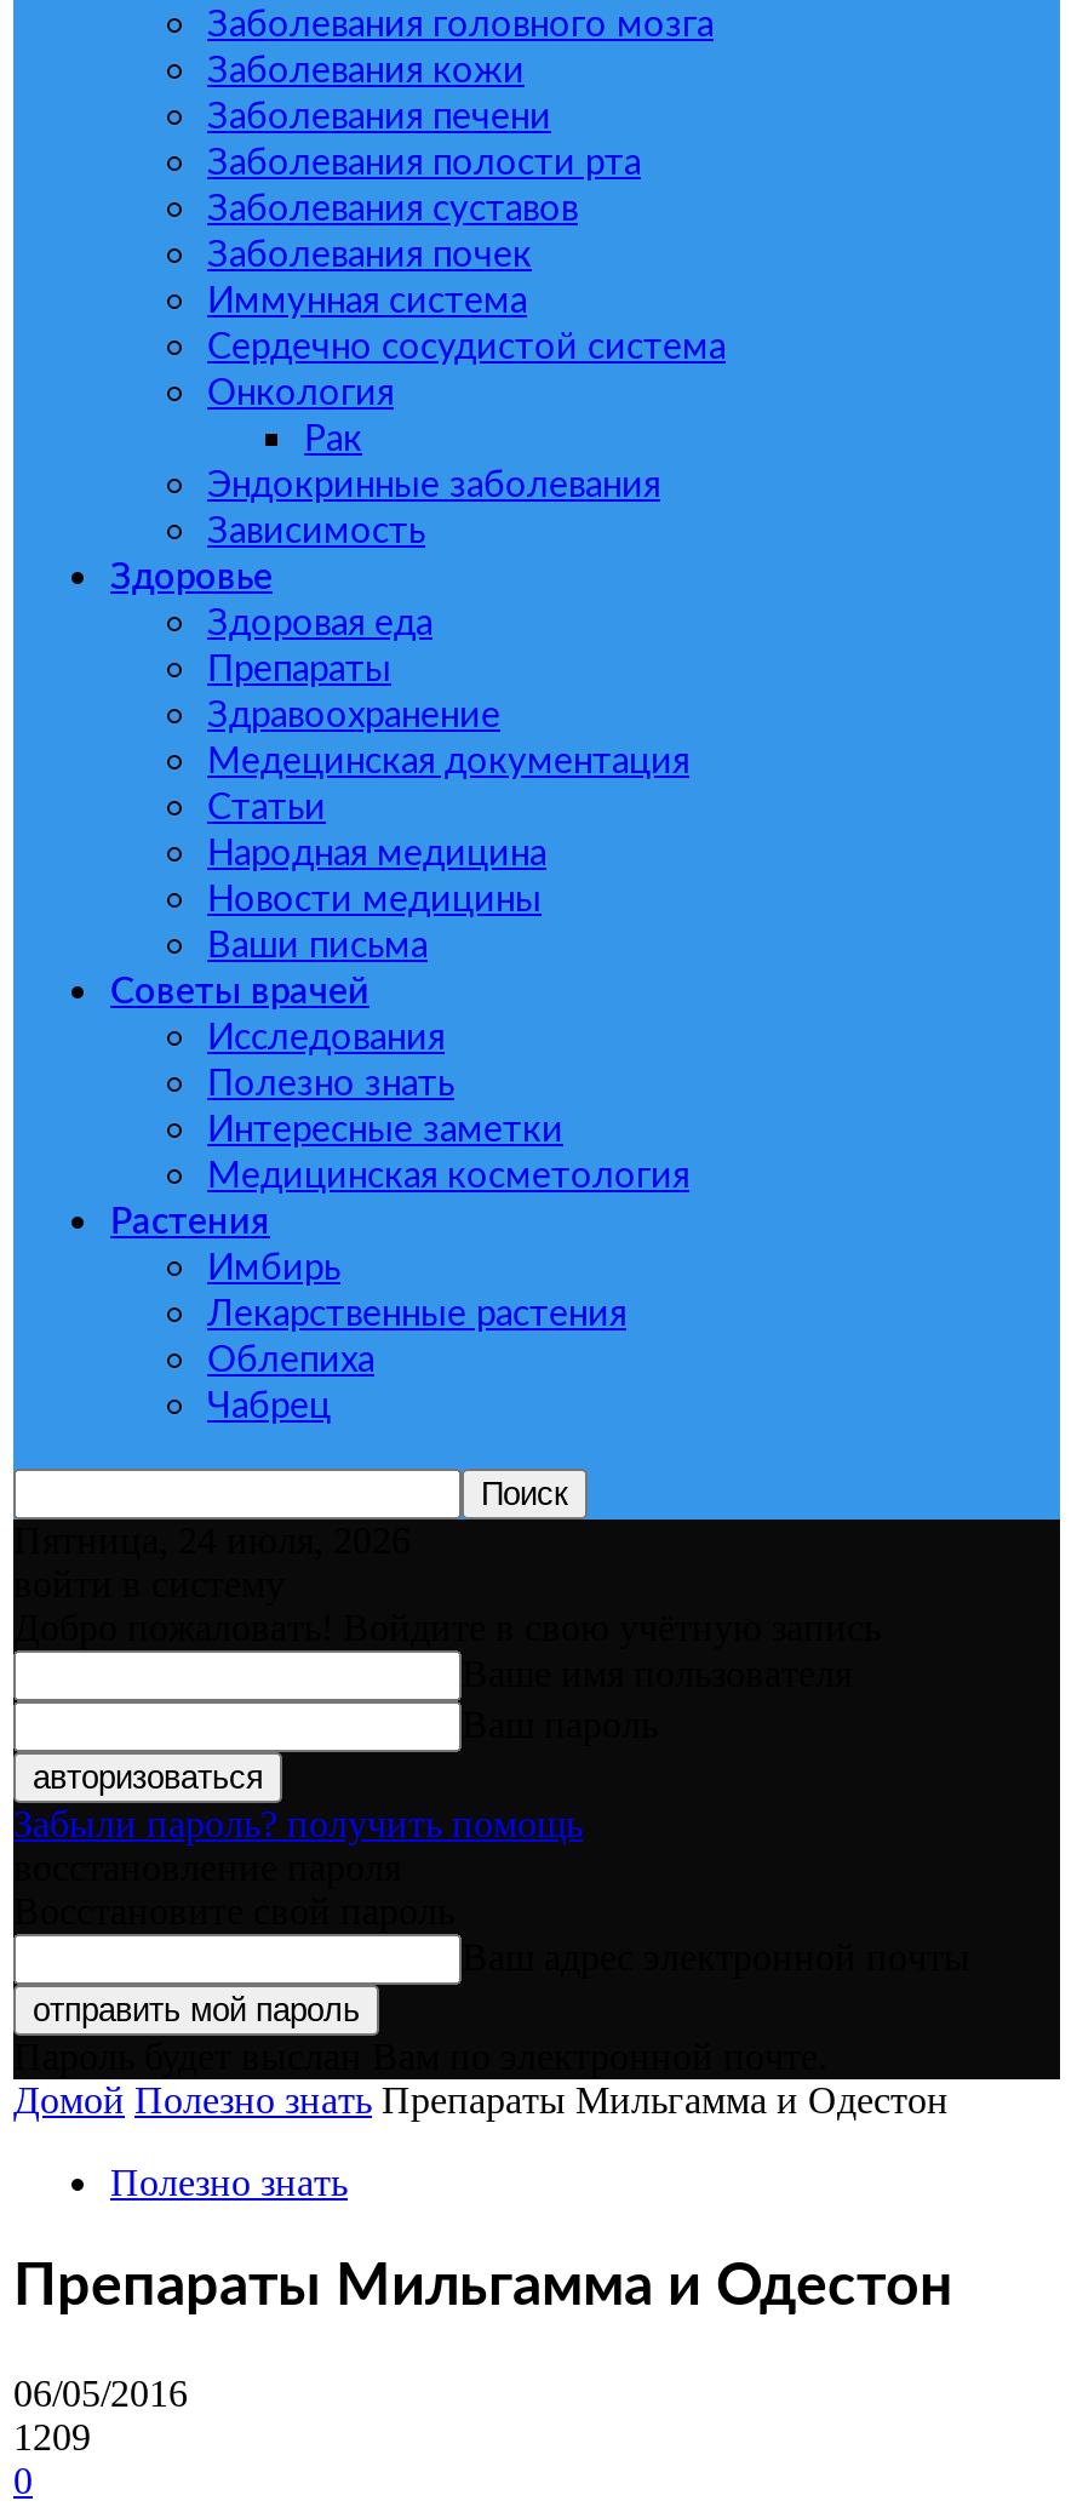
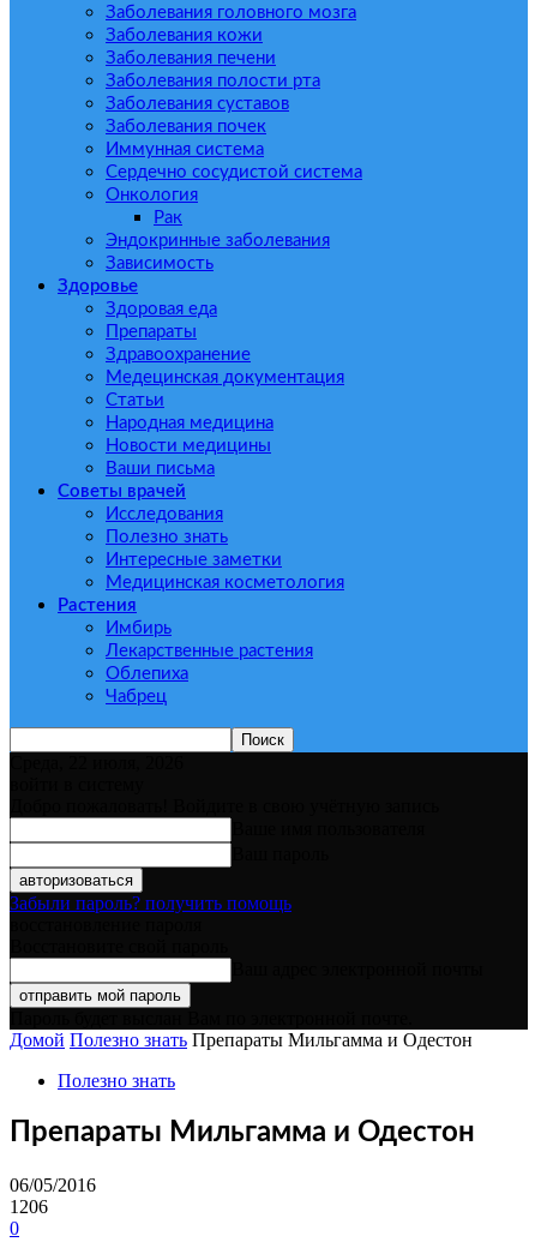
- Пятница, 24 июля, 2026
+ Среда, 22 июля, 2026

- 1209
+ 1206
